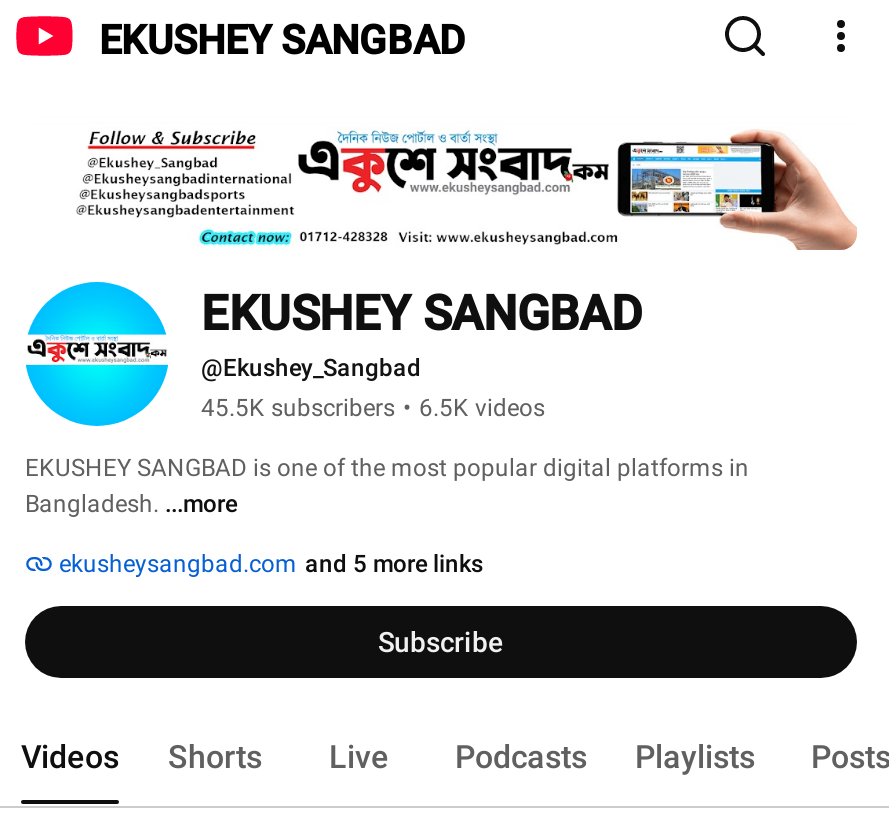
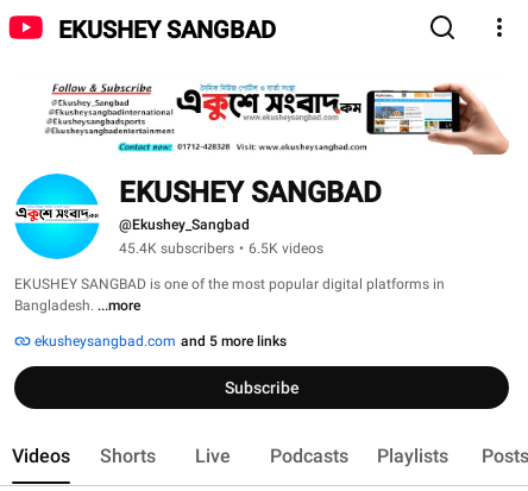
- 45.5K subscribers • 6.5K videos
+ 45.4K subscribers • 6.5K videos
